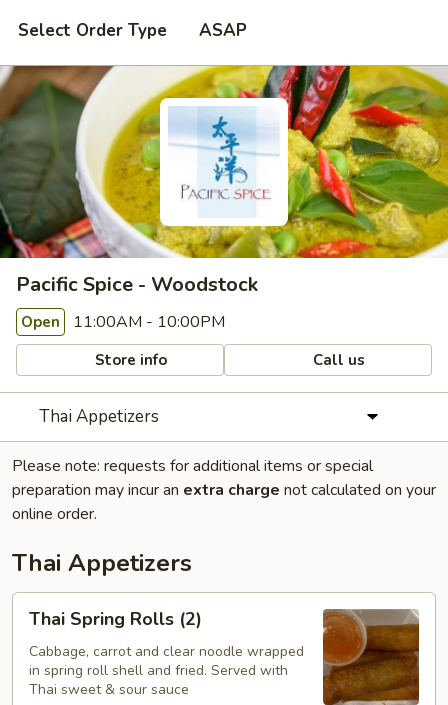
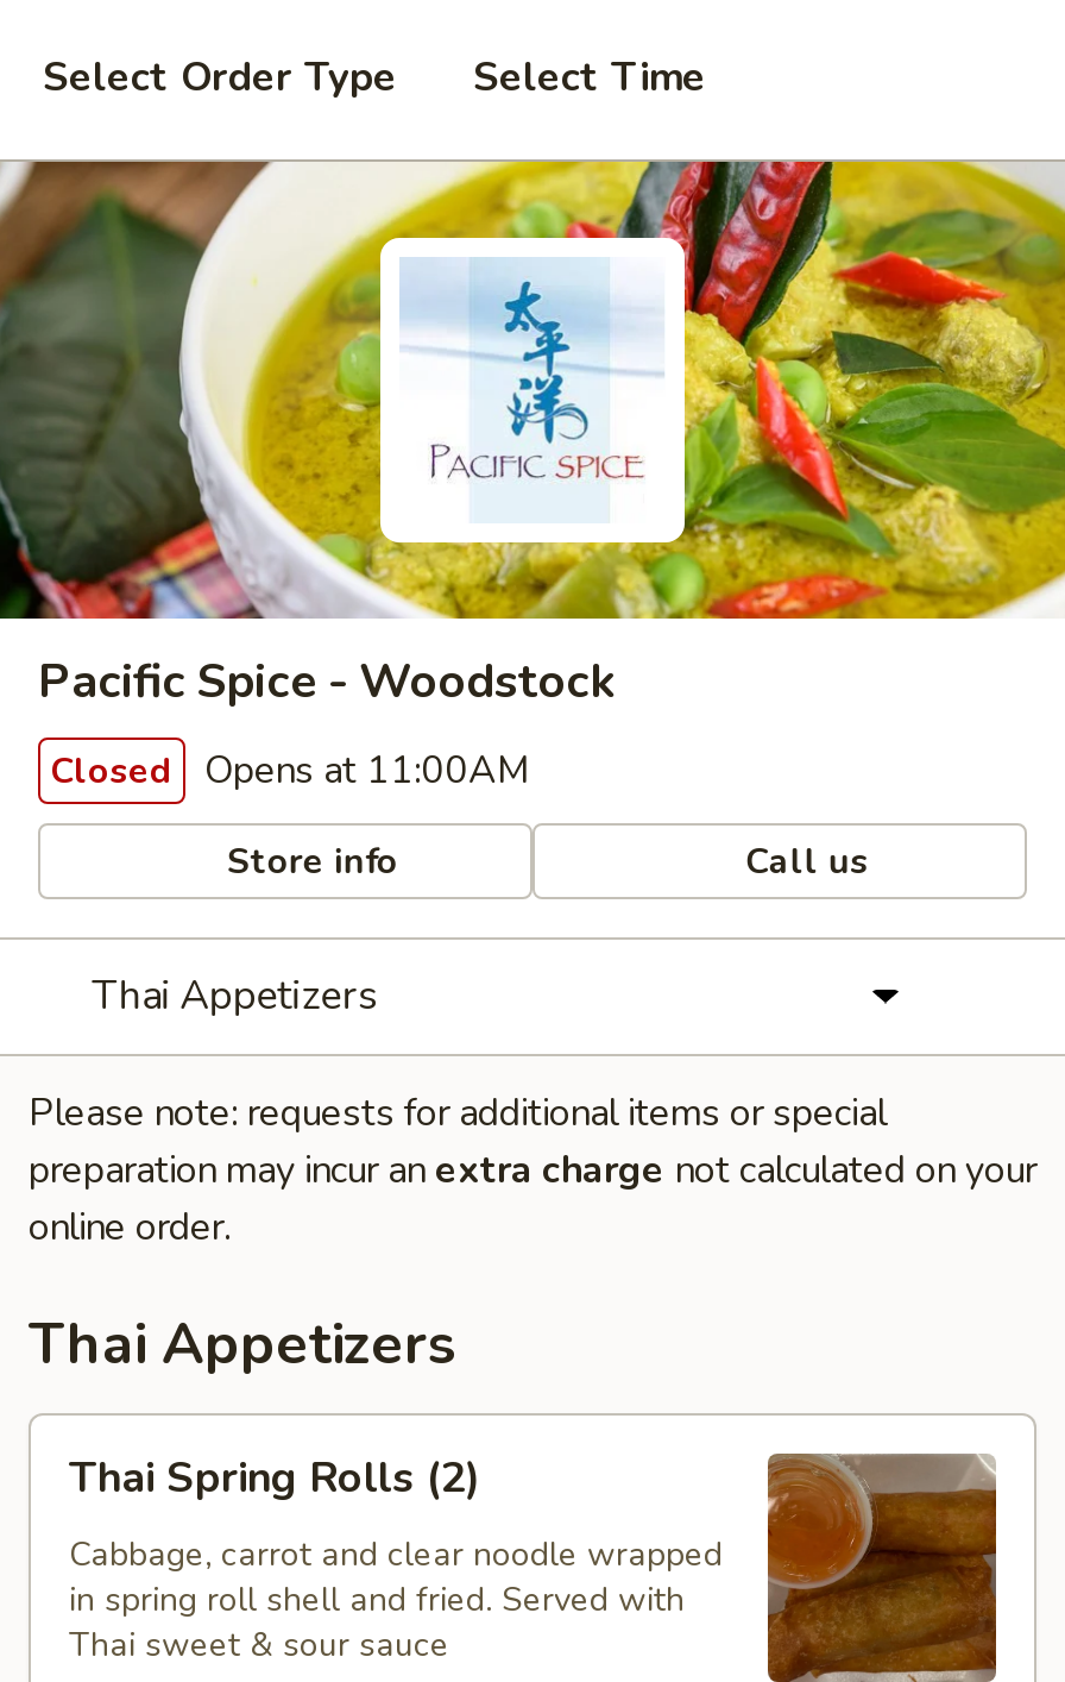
- ASAP
+ Select Time

- Open 11:00AM - 10:00PM
+ Closed Opens at 11:00AM
